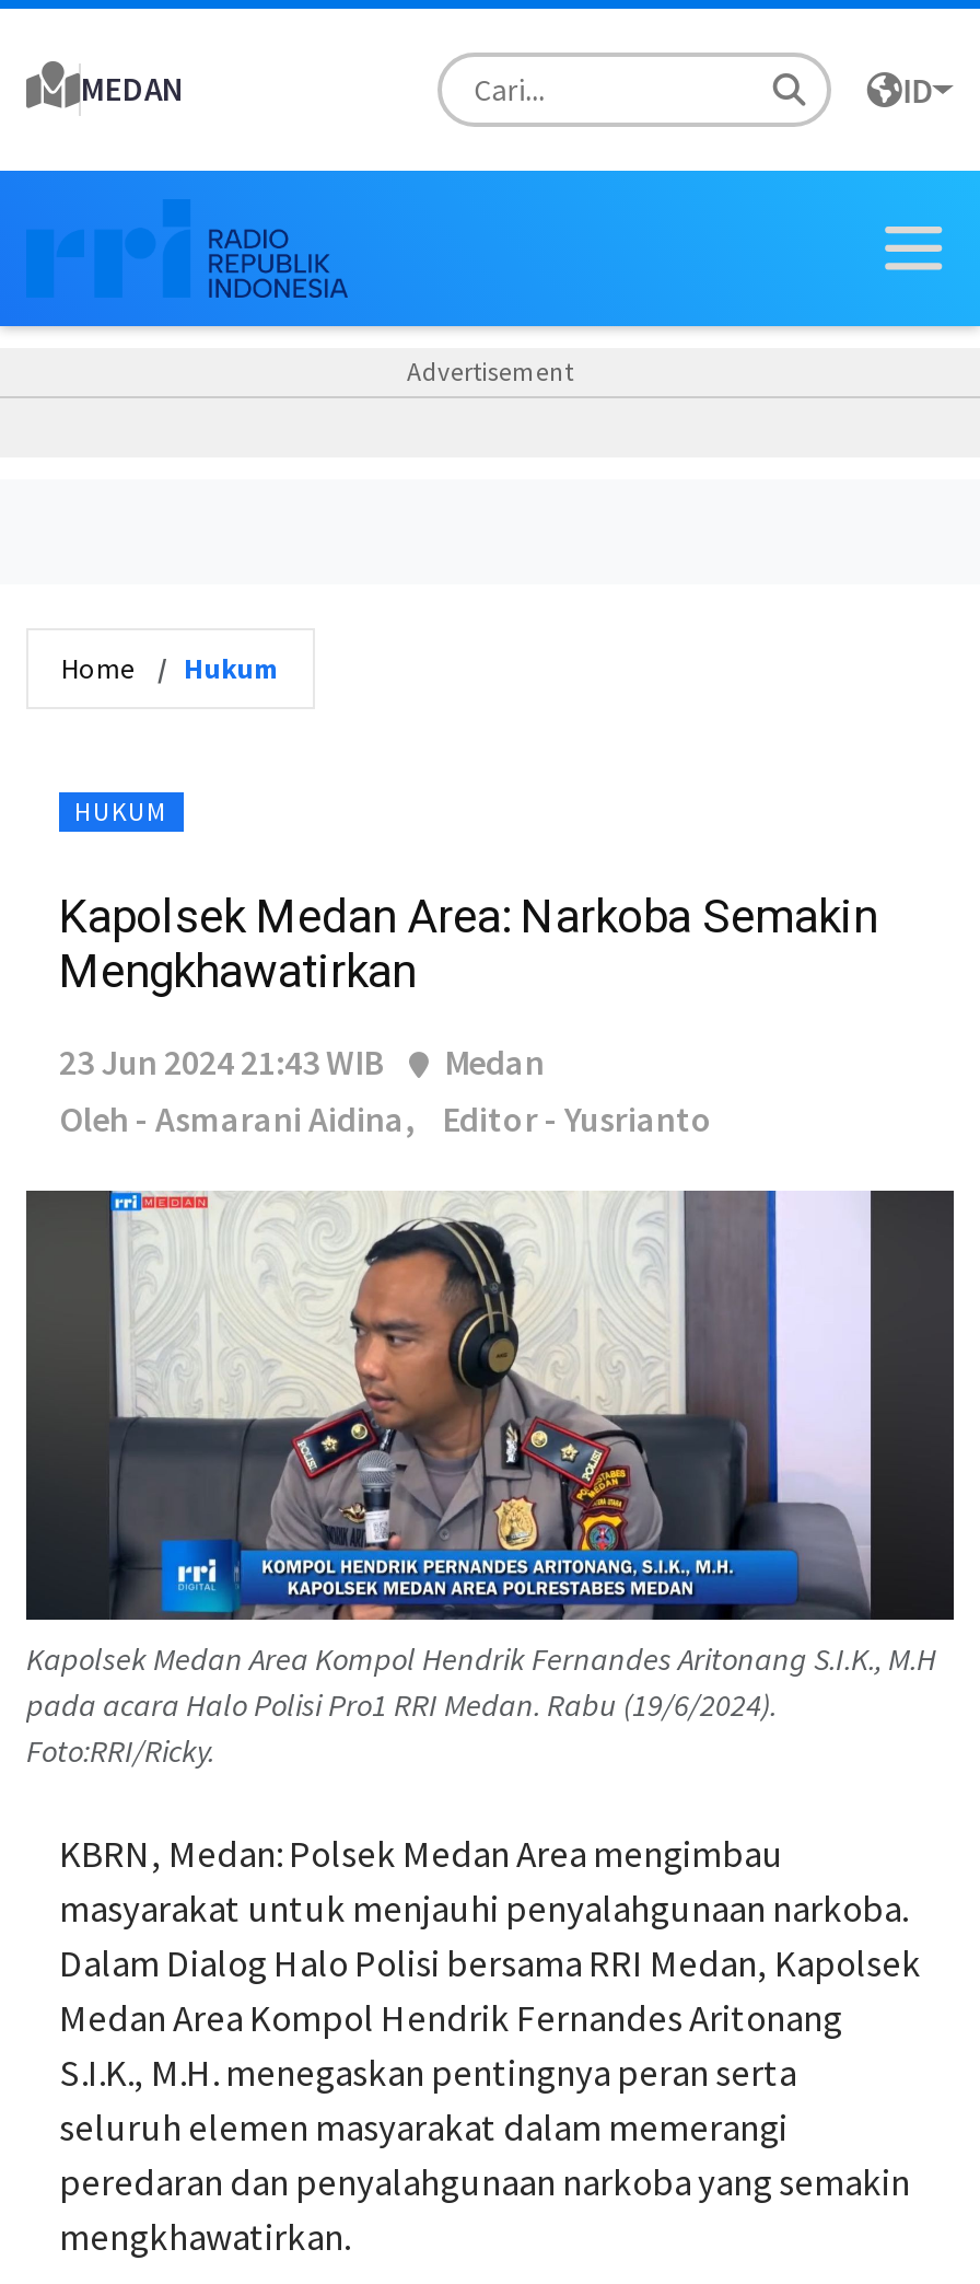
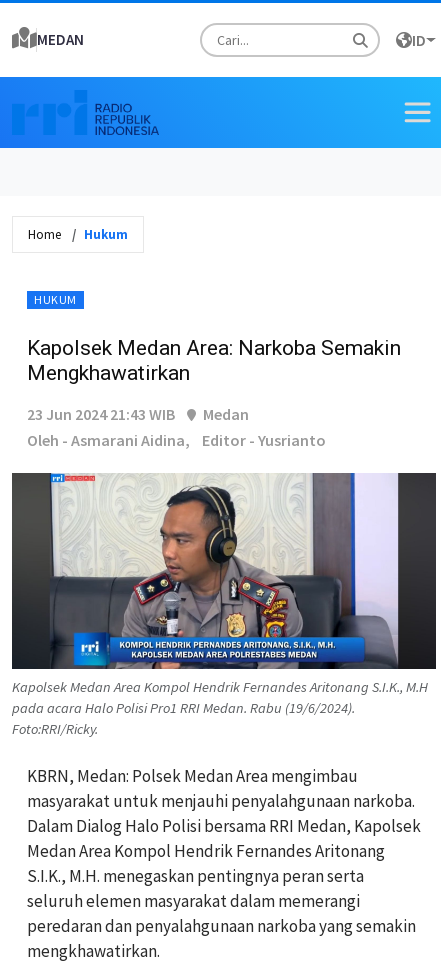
- Advertisement
